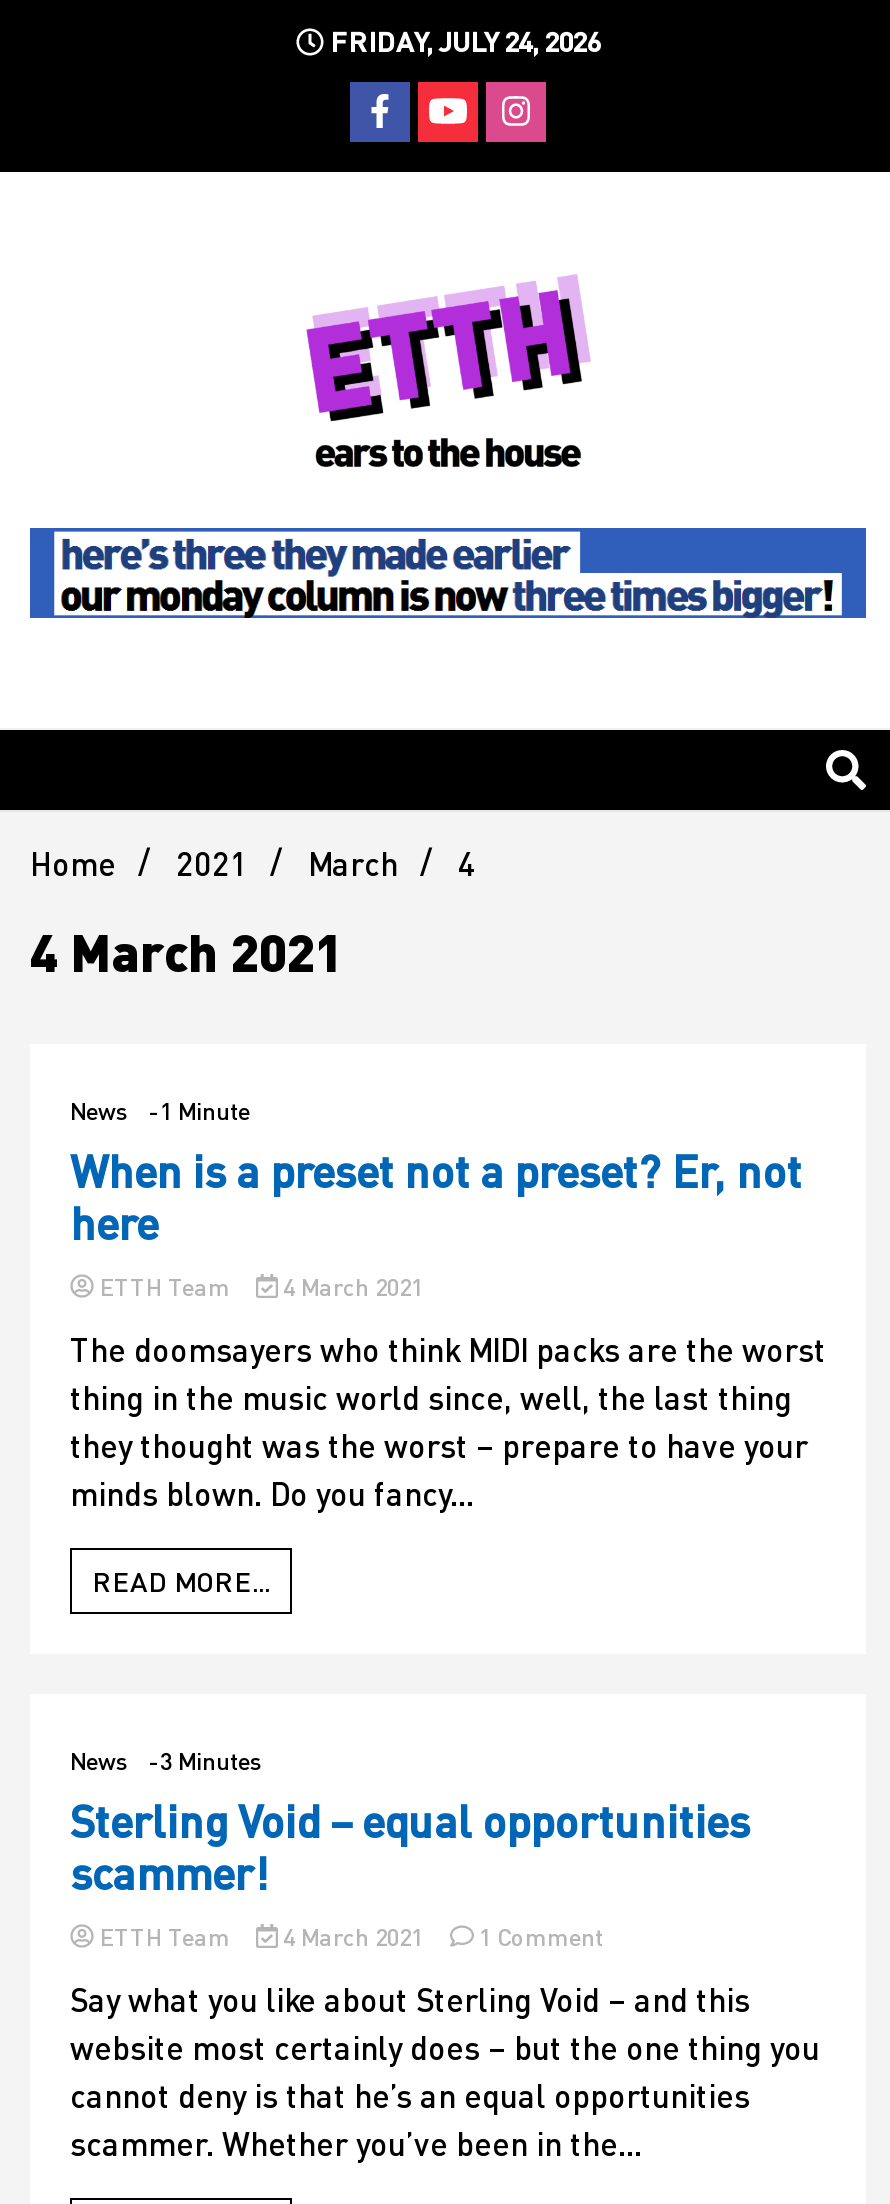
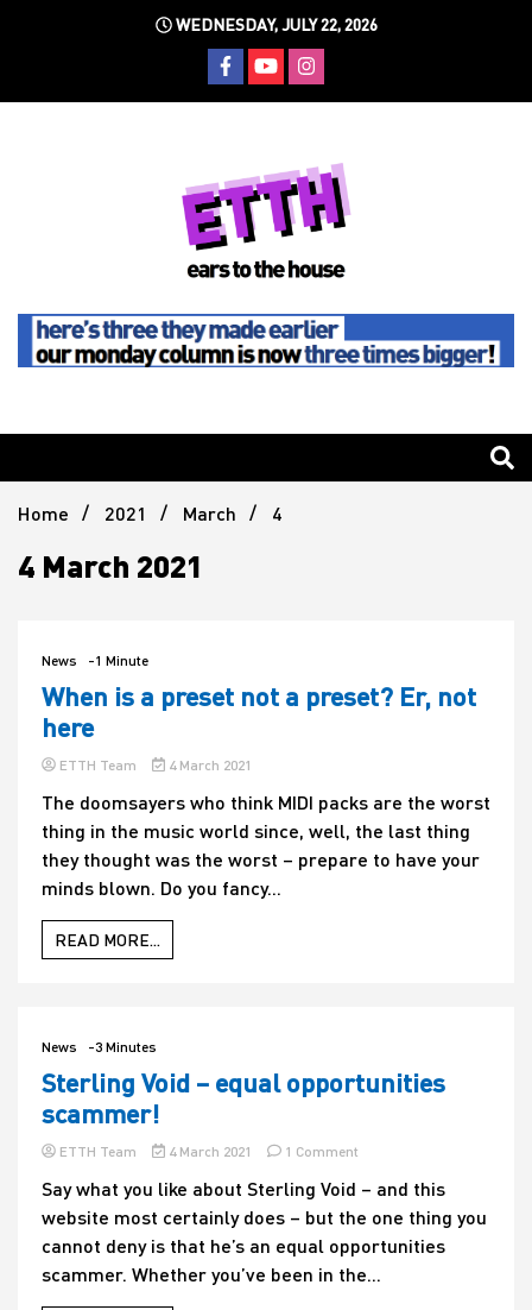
- FRIDAY, JULY 24, 2026
+ WEDNESDAY, JULY 22, 2026
